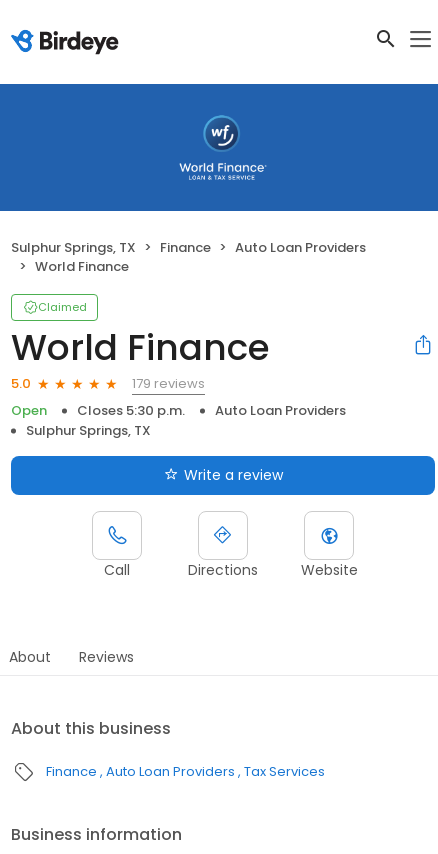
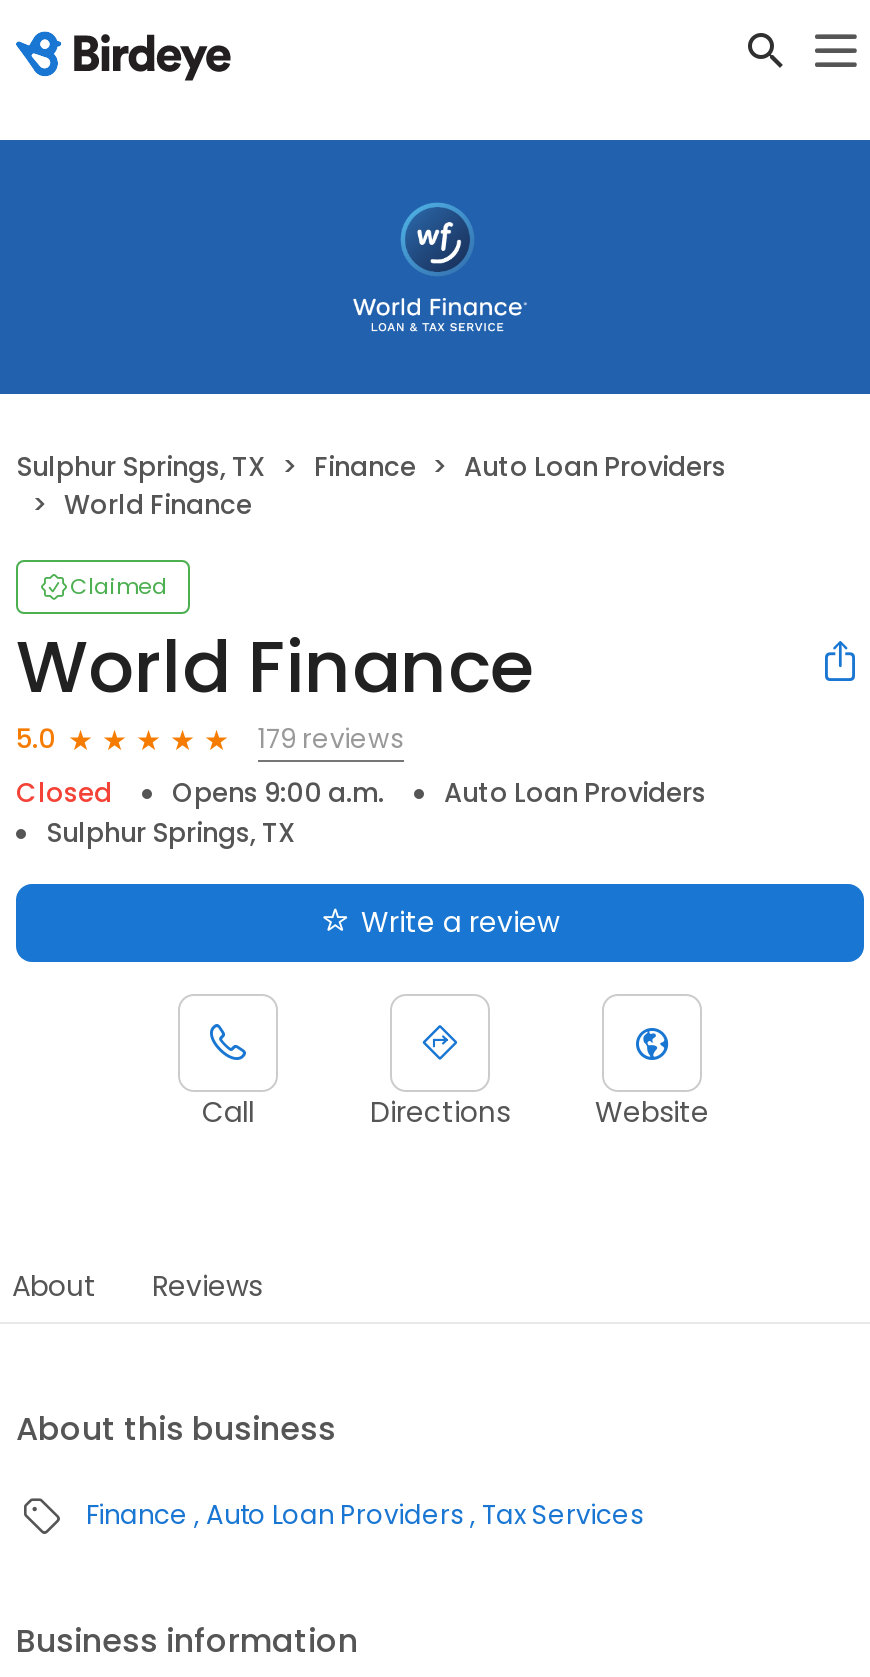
- Open
- Closes 5:30 p.m.
+ Closed
+ Opens 9:00 a.m.
